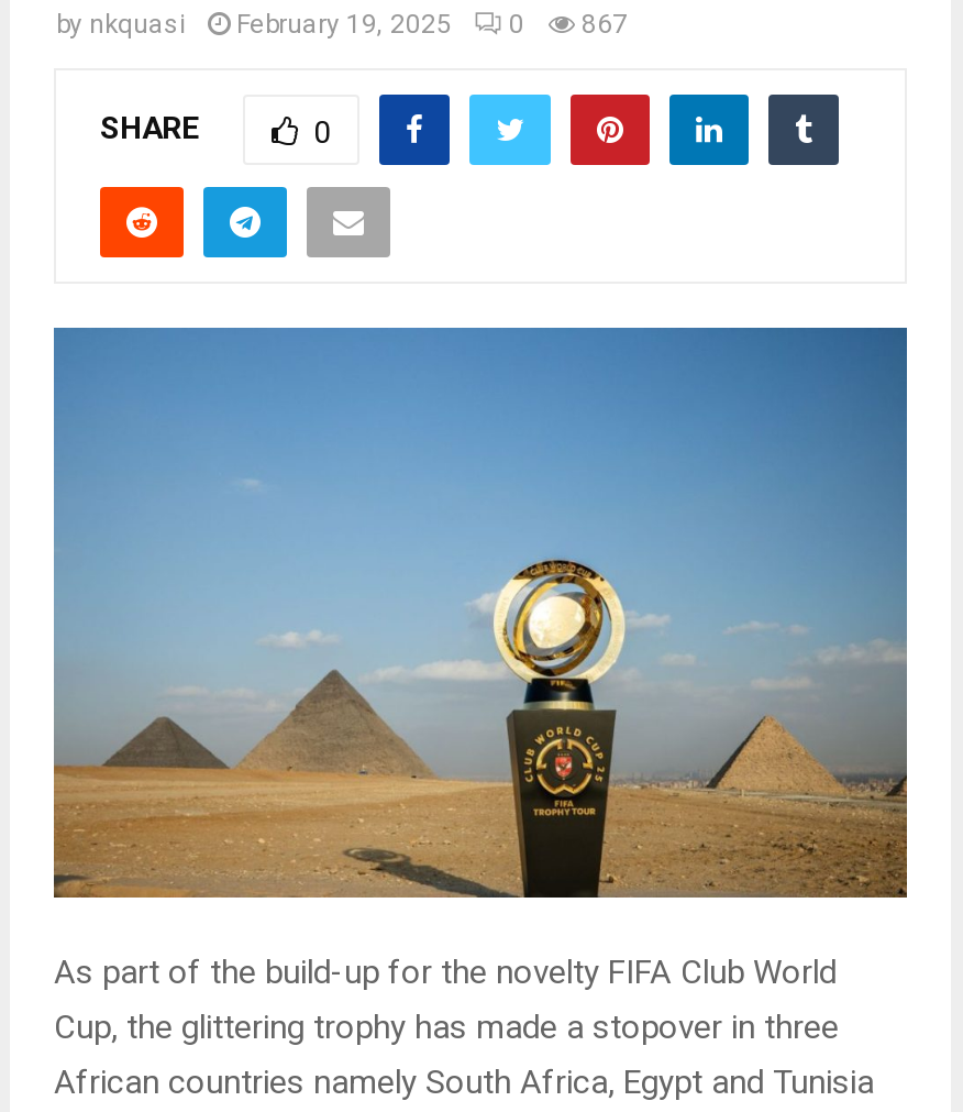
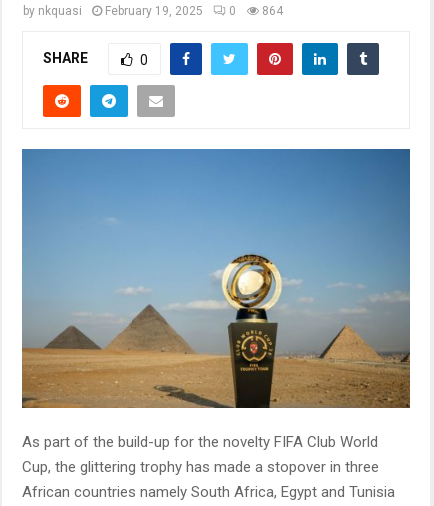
- by nkquasi February 19, 2025 0 867
+ by nkquasi February 19, 2025 0 864
